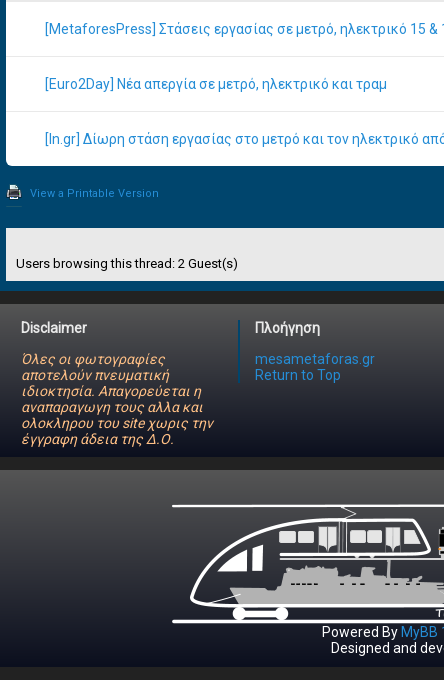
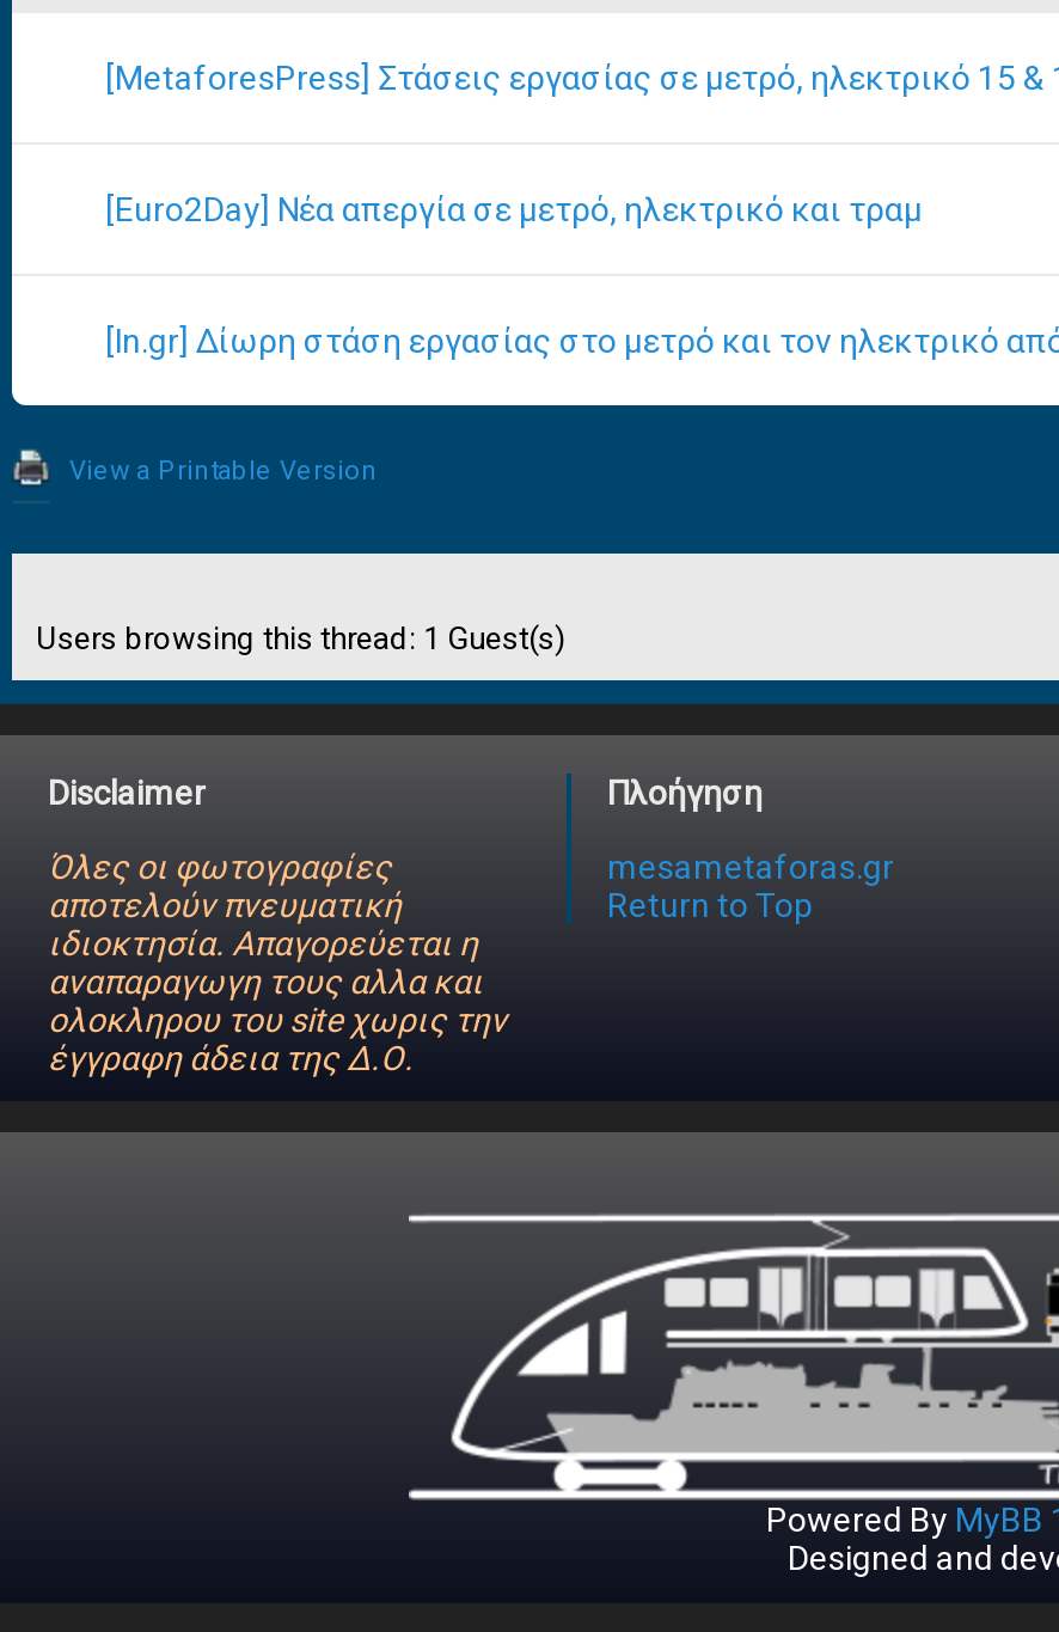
- Users browsing this thread: 2 Guest(s)
+ Users browsing this thread: 1 Guest(s)
